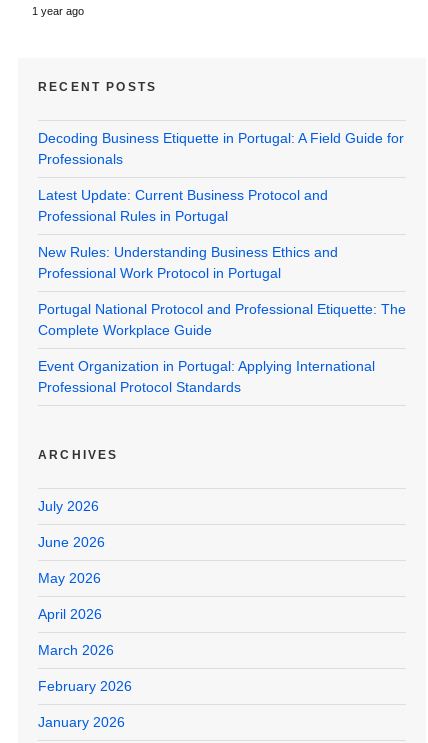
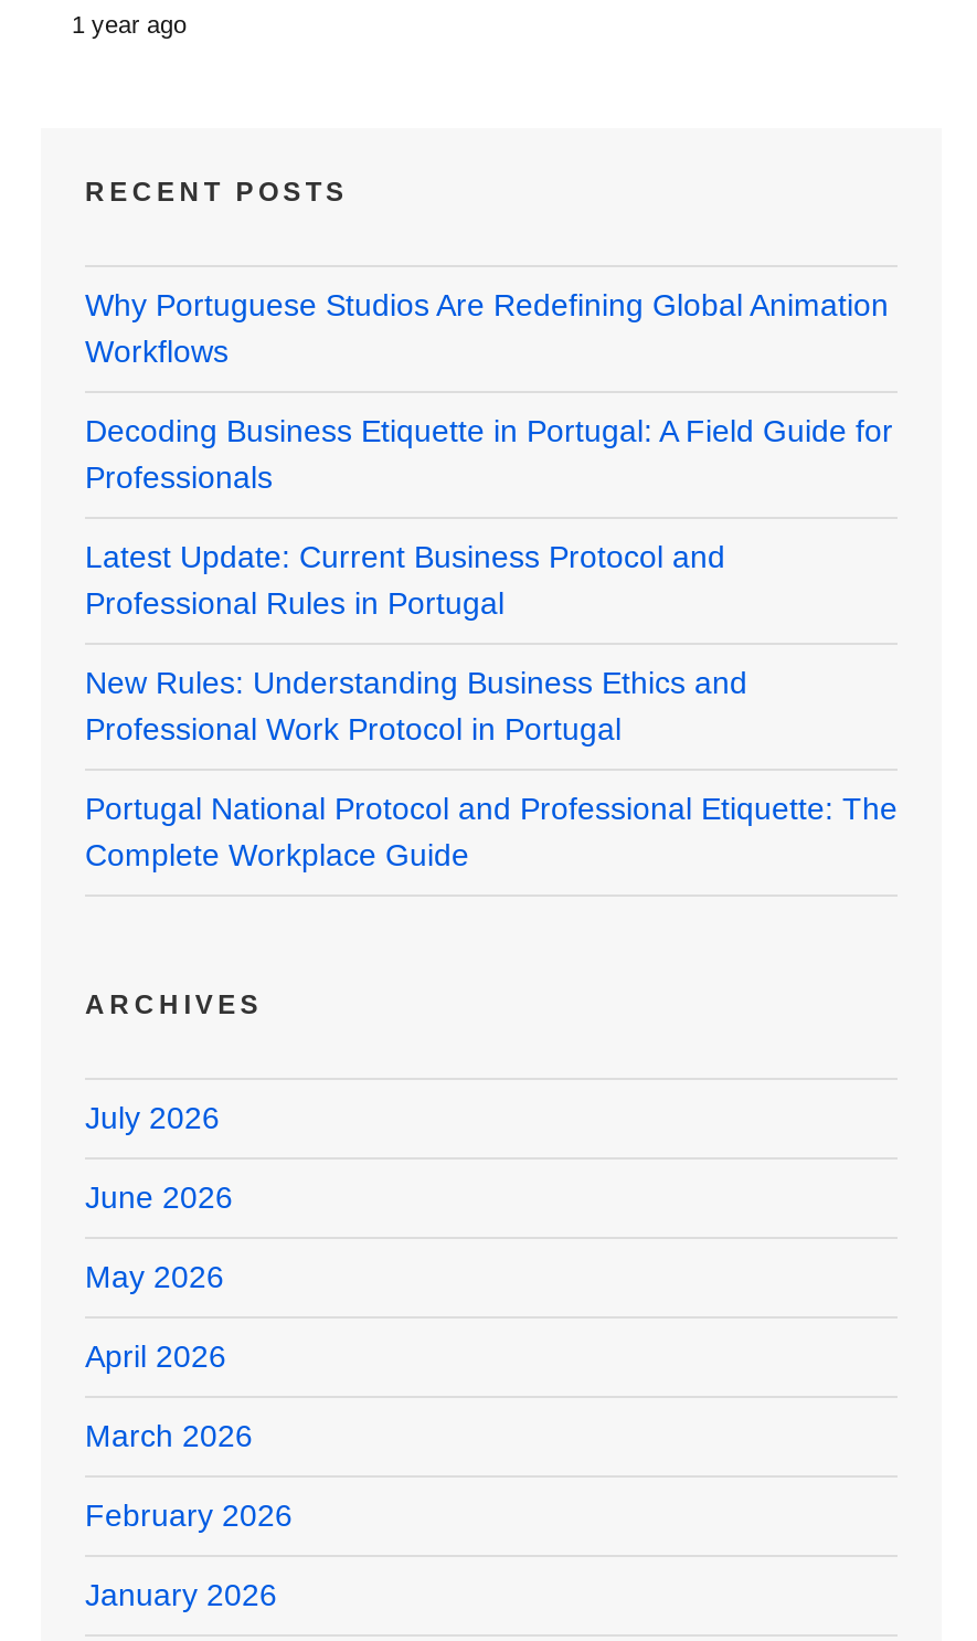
+ Why Portuguese Studios Are Redefining Global Animation
+ Workflows

moved down: Decoding Business Etiquette in Portugal: A Field Guide for | Professionals | Latest Update: Current Business Protocol and | Professional Rules in Portugal | New Rules: Understanding Business Ethics and | Professional Work Protocol in Portugal | Portugal National Protocol and Professional Etiquette: The | Complete Workplace Guide

- Event Organization in Portugal: Applying International
- Professional Protocol Standards
